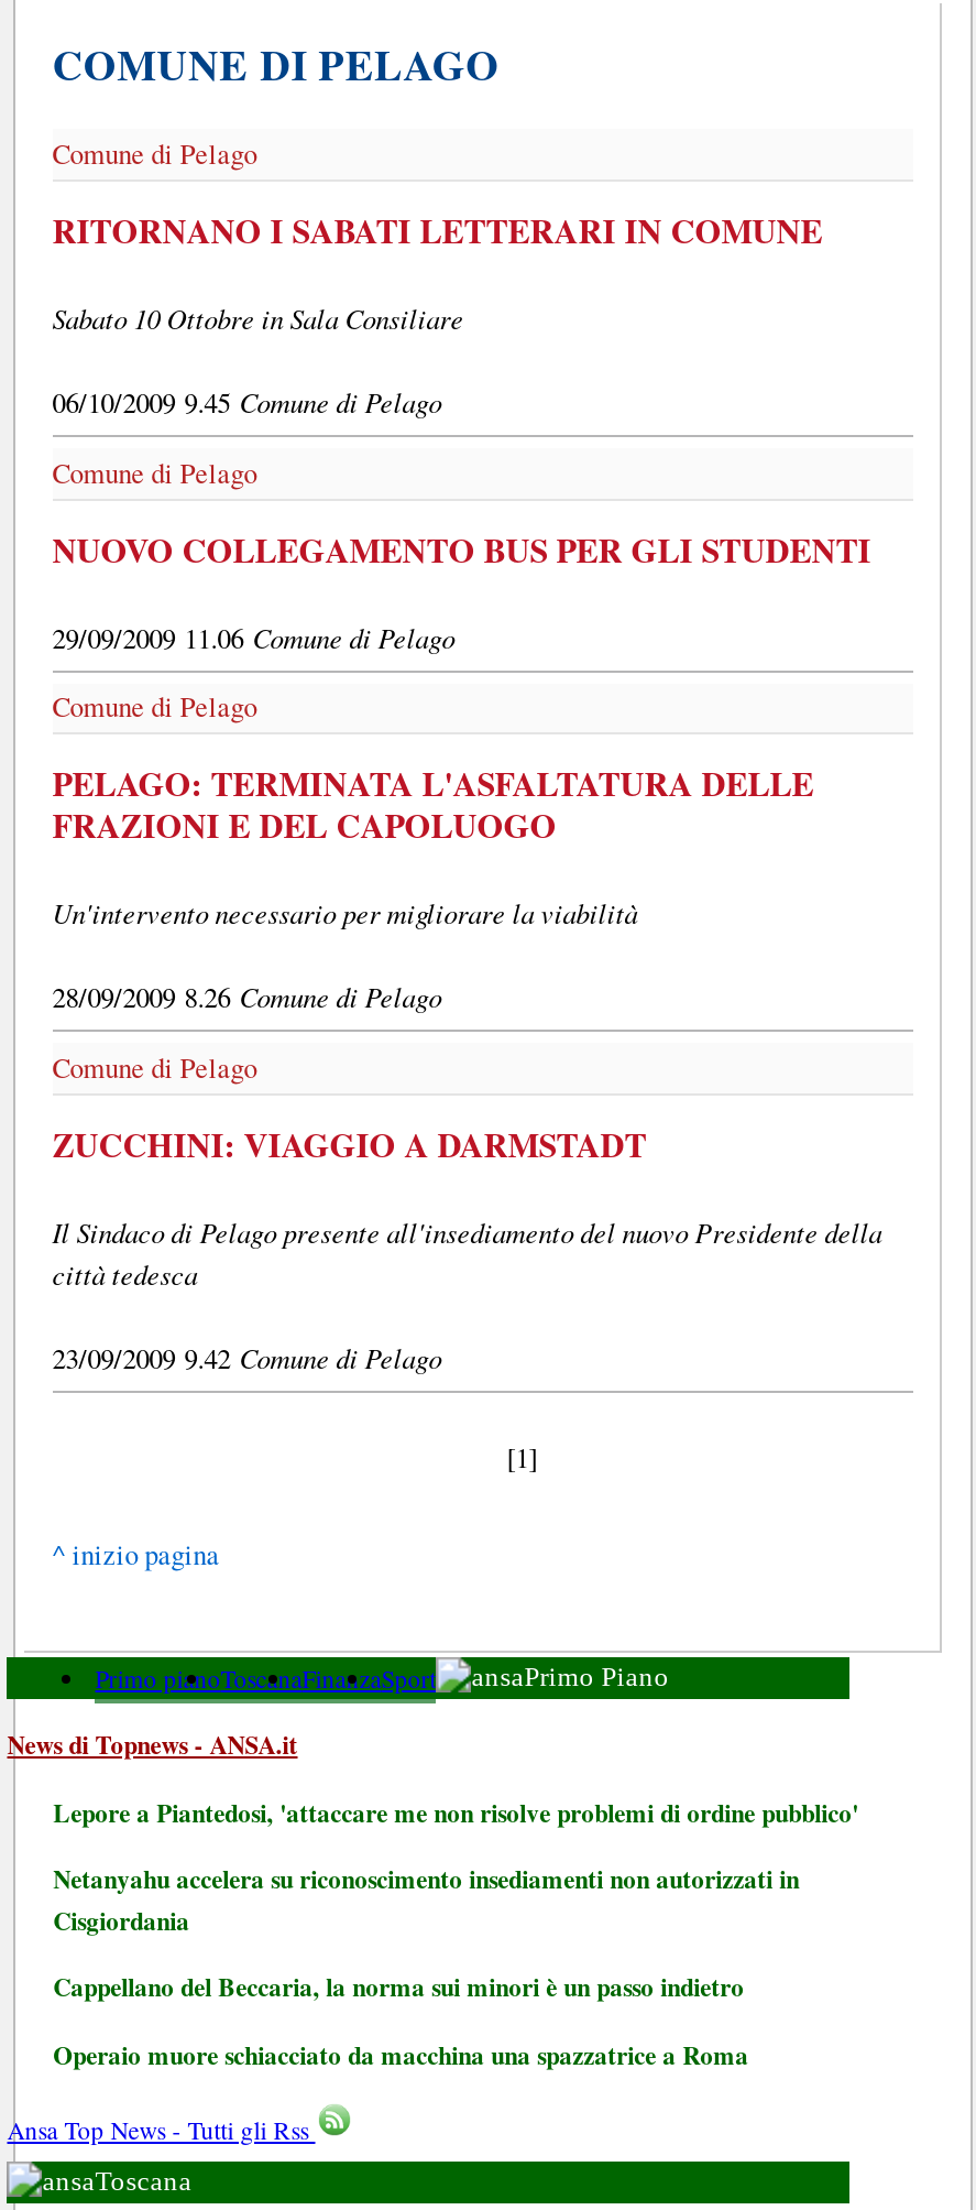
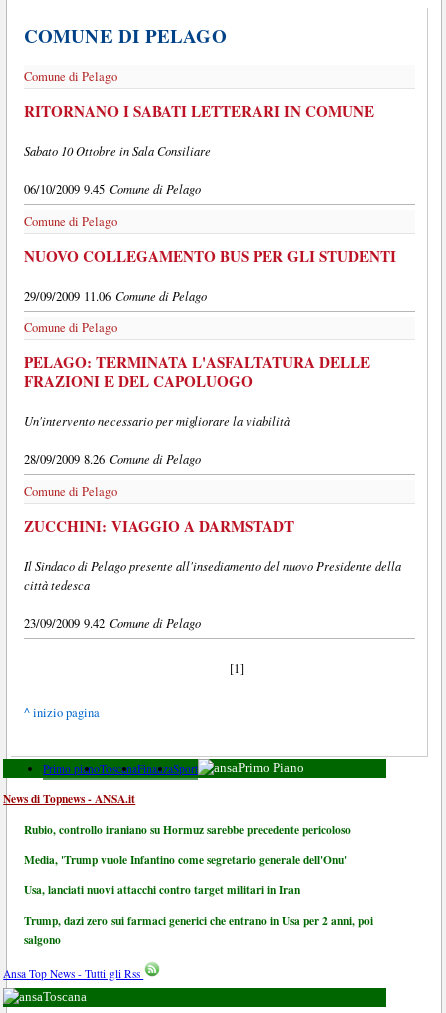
- Lepore a Piantedosi, 'attaccare me non risolve problemi di ordine pubblico'
+ Rubio, controllo iraniano su Hormuz sarebbe precedente pericoloso

- Netanyahu accelera su riconoscimento insediamenti non autorizzati in
- Cisgiordania
+ Media, 'Trump vuole Infantino come segretario generale dell'Onu'

- Cappellano del Beccaria, la norma sui minori è un passo indietro
+ Usa, lanciati nuovi attacchi contro target militari in Iran

- Operaio muore schiacciato da macchina una spazzatrice a Roma
+ Trump, dazi zero sui farmaci generici che entrano in Usa per 2 anni, poi
+ salgono
